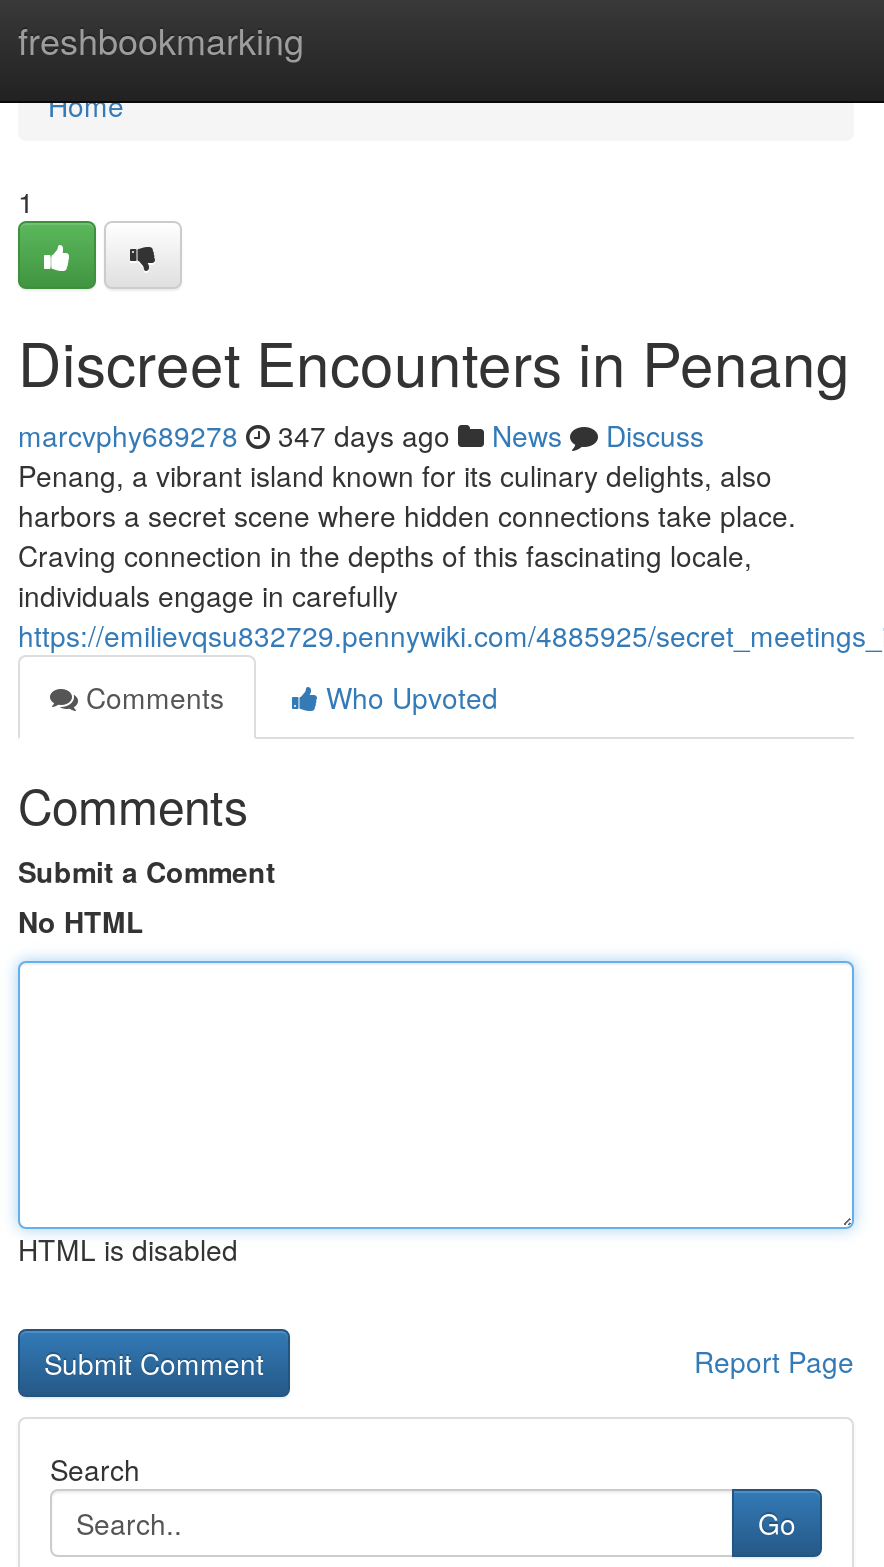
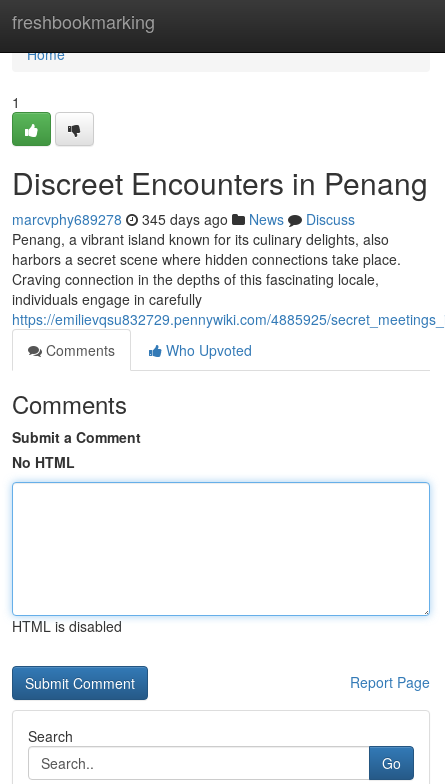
- marcvphy689278 347 days ago News Discuss
+ marcvphy689278 345 days ago News Discuss
